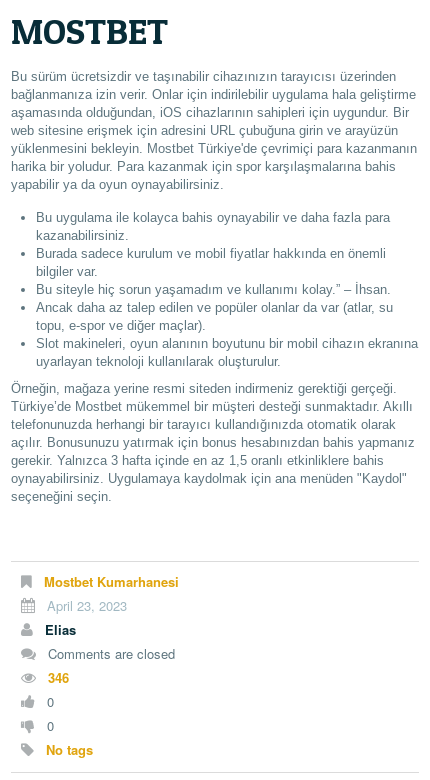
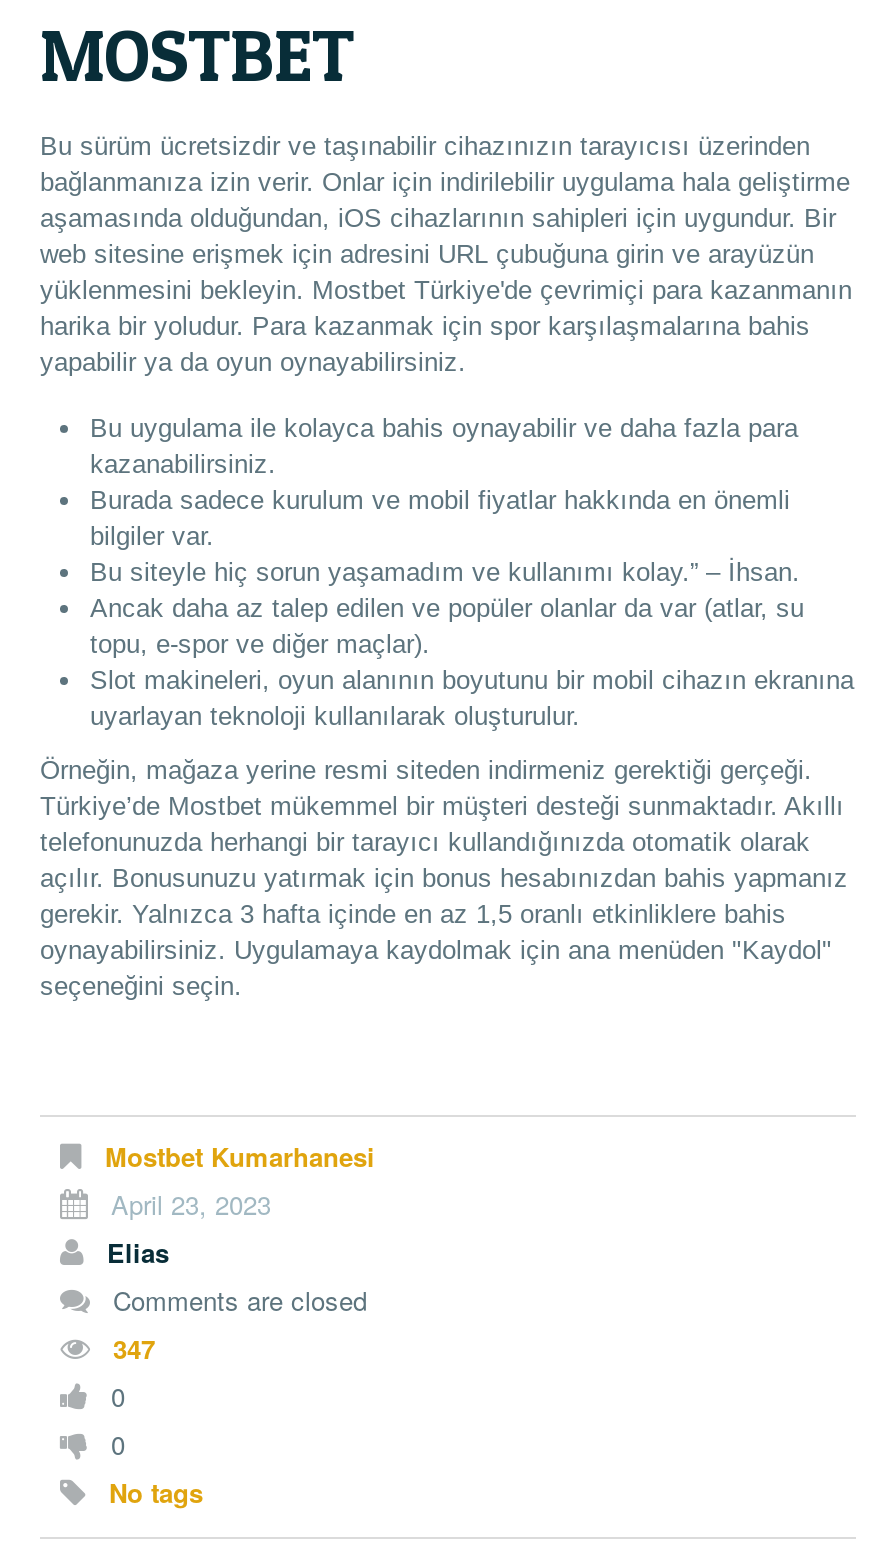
- 346
+ 347
